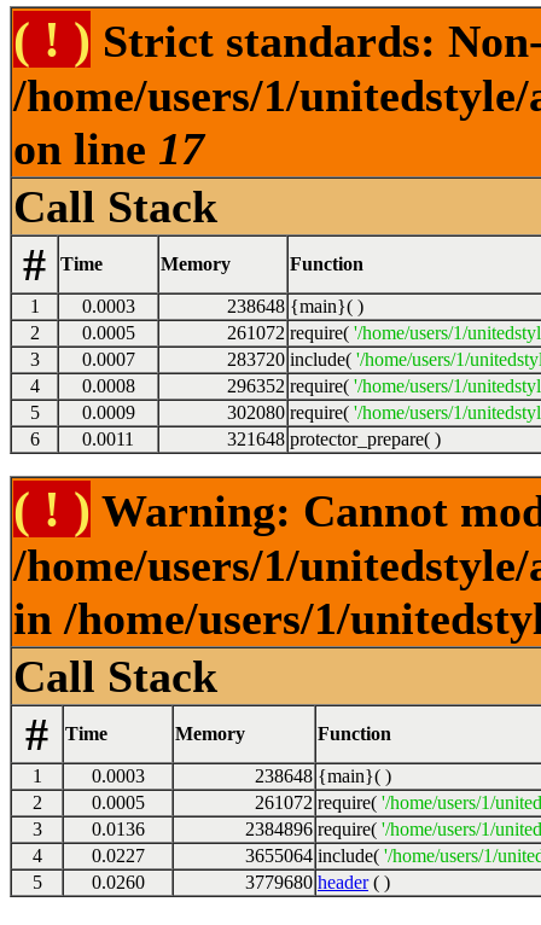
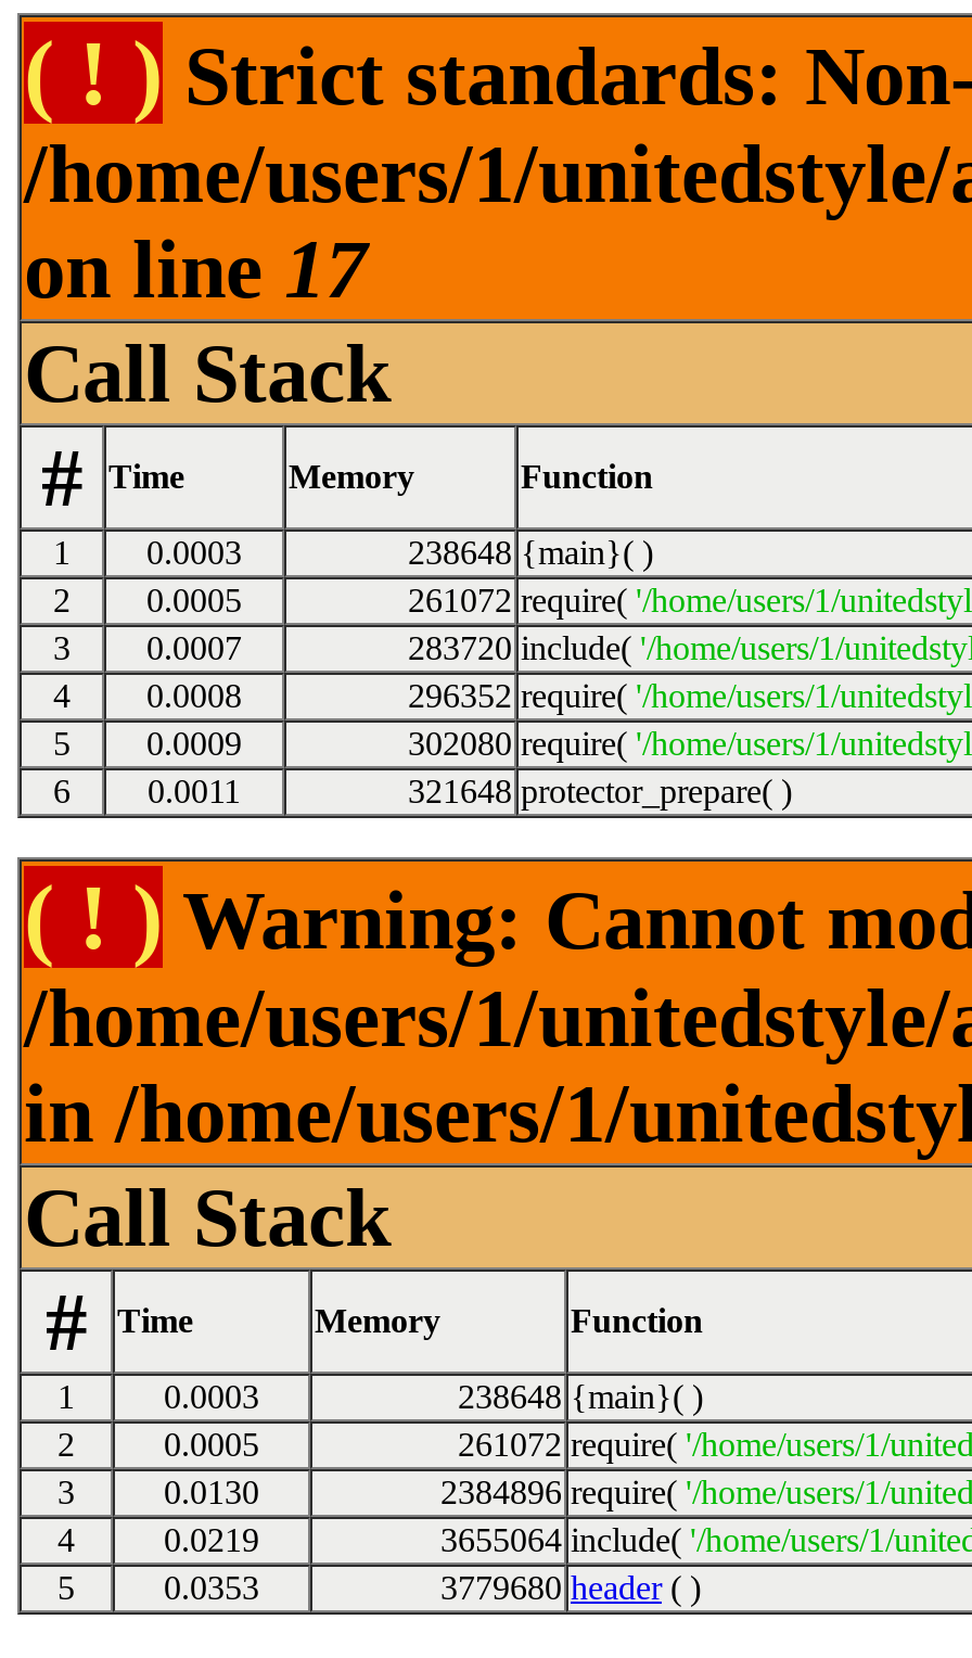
- 0.0136
+ 0.0130

- 0.0227
+ 0.0219

- 0.0260
+ 0.0353
